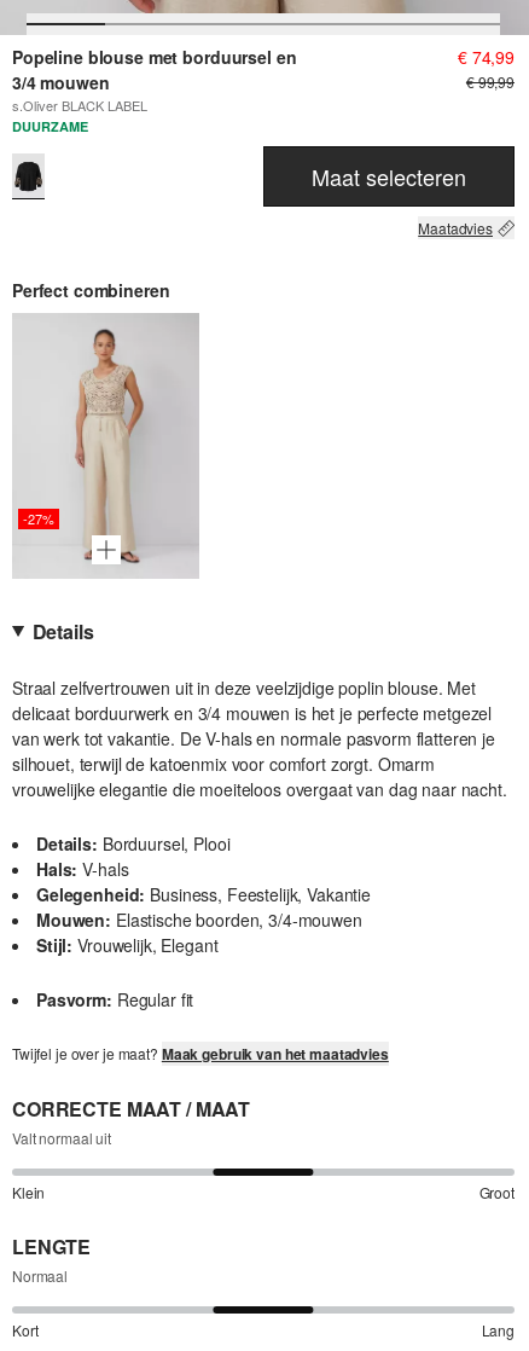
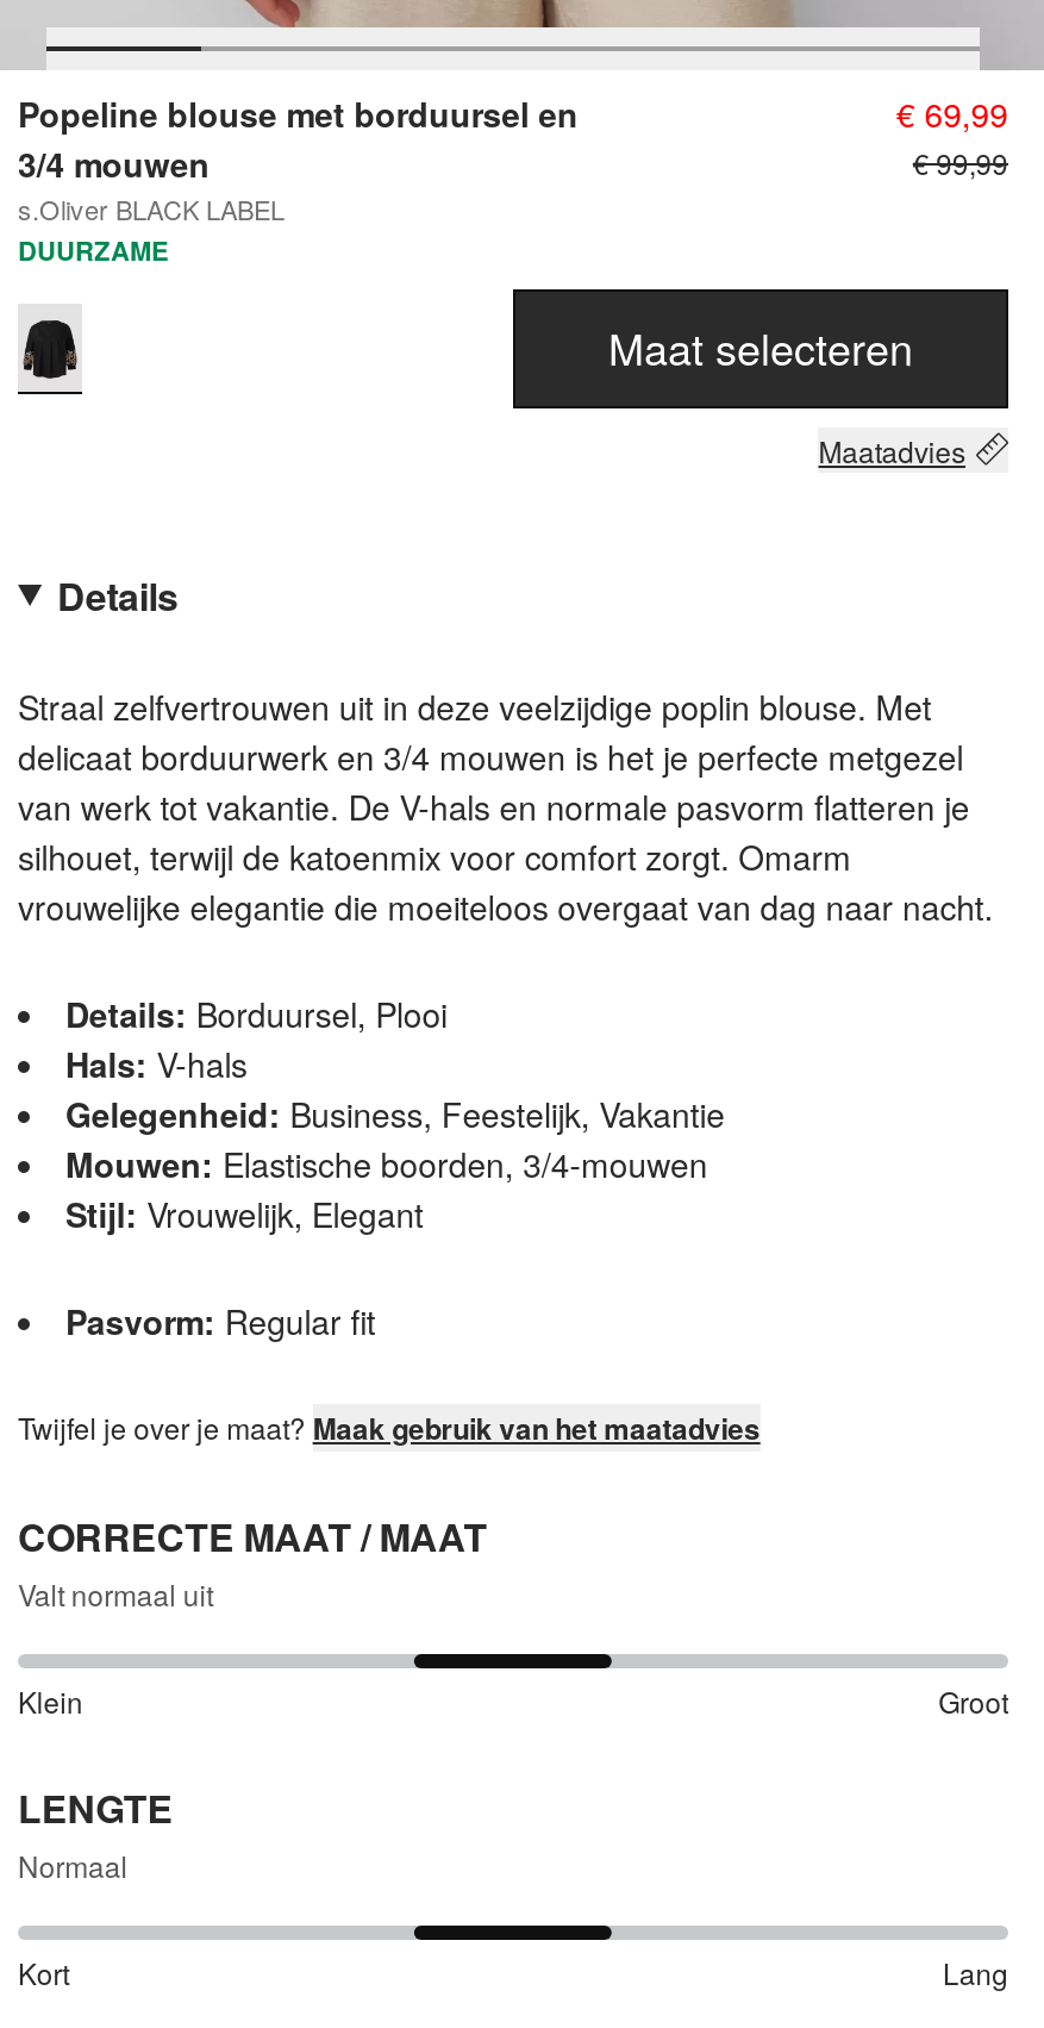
- € 74,99
+ € 69,99

- Perfect combineren

- [image]
- -27%
